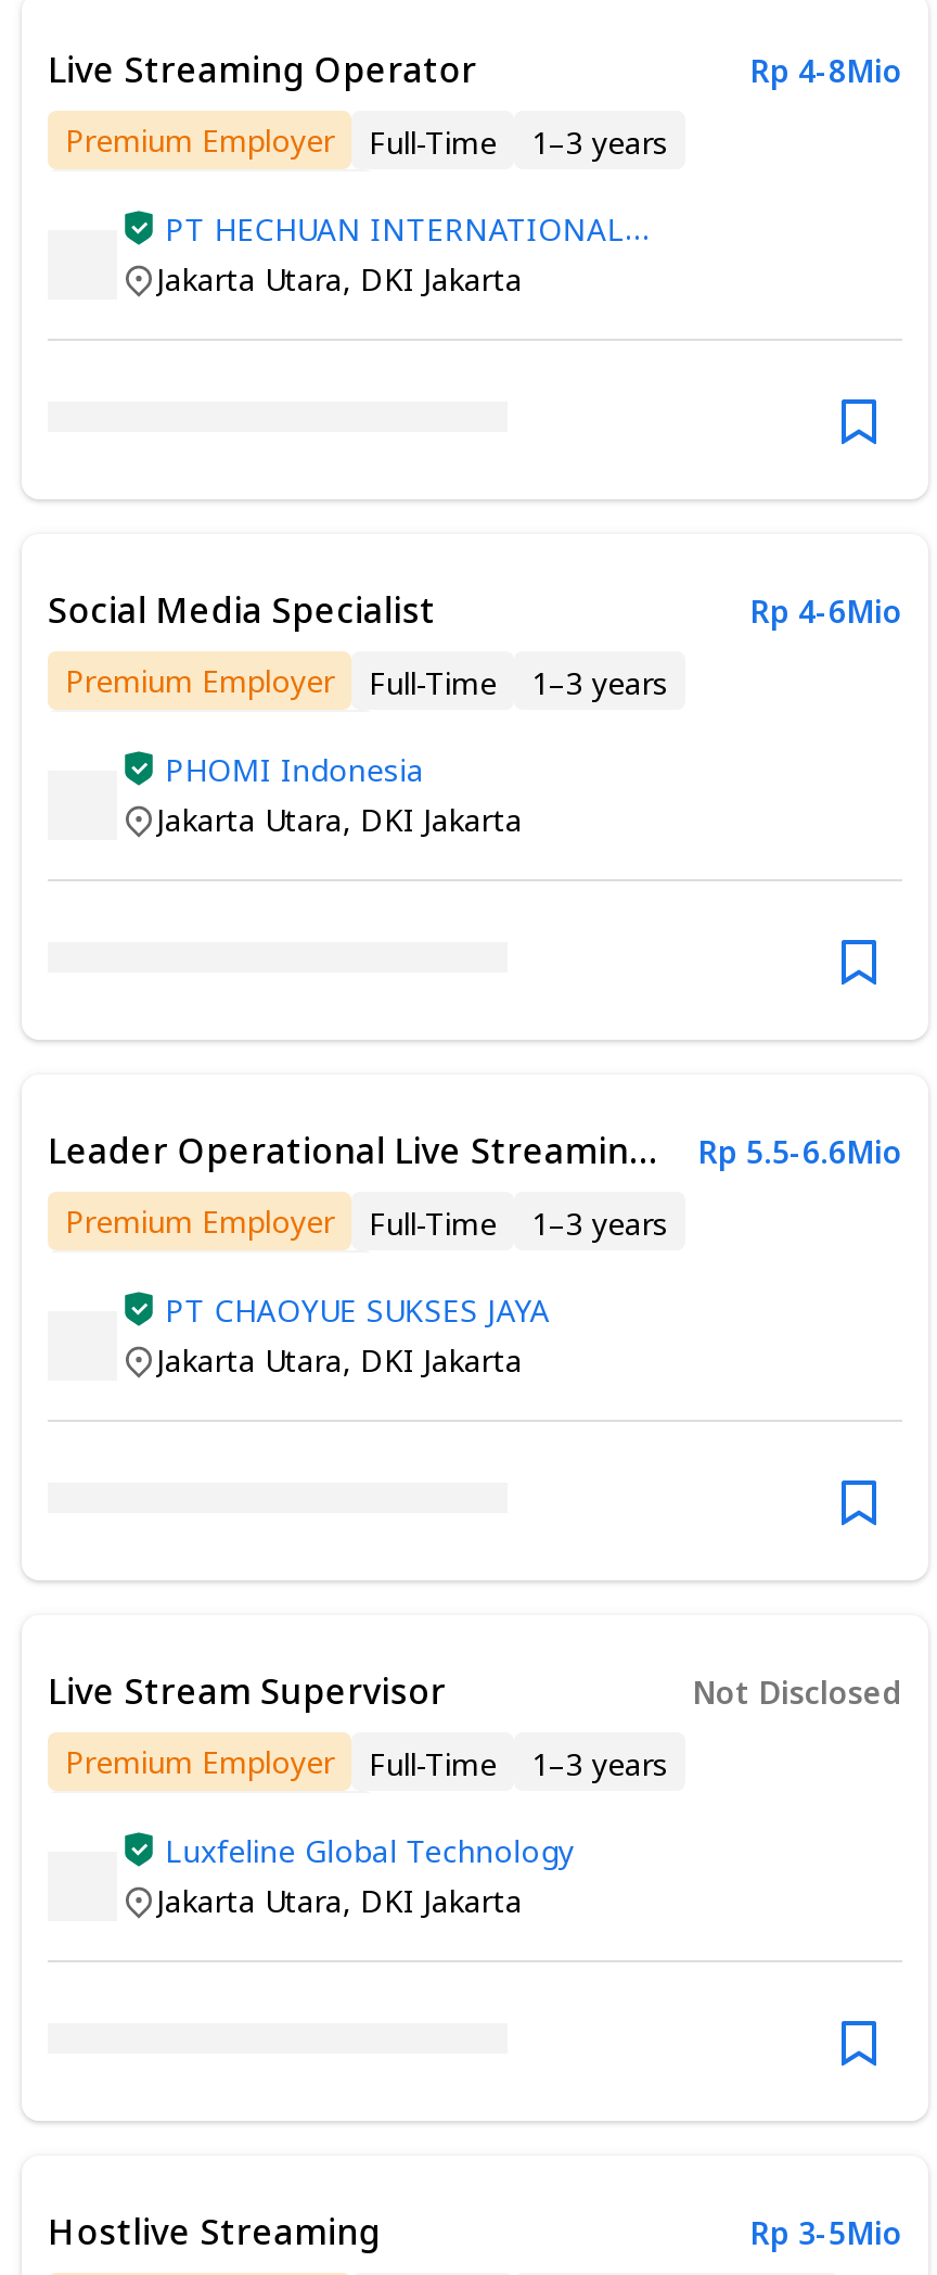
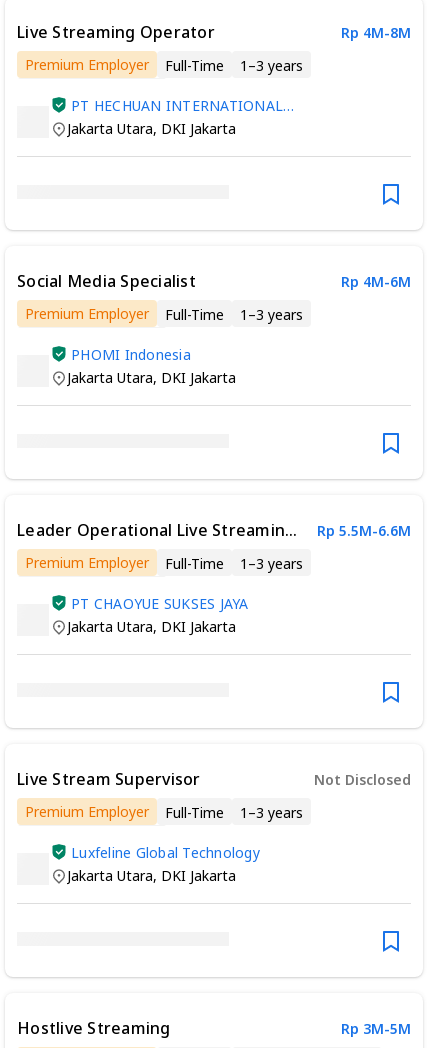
- Rp 4-8Mio
+ Rp 4M-8M

- Rp 4-6Mio
+ Rp 4M-6M

- Rp 5.5-6.6Mio
+ Rp 5.5M-6.6M

- Rp 3-5Mio
+ Rp 3M-5M
